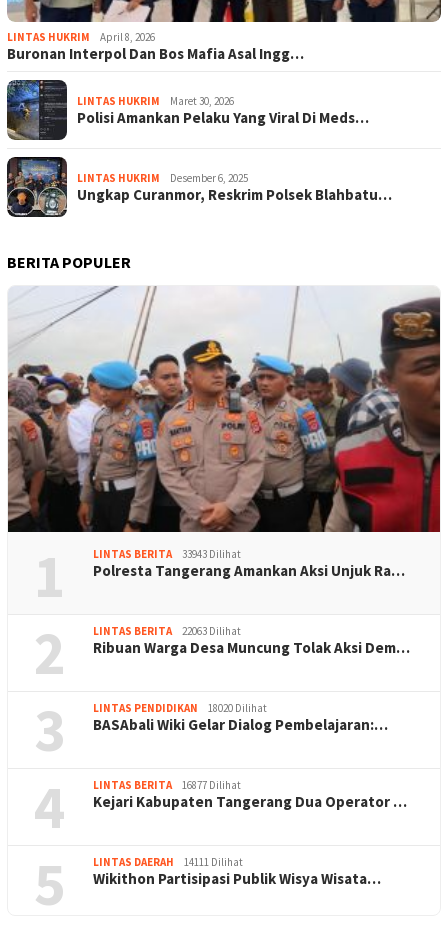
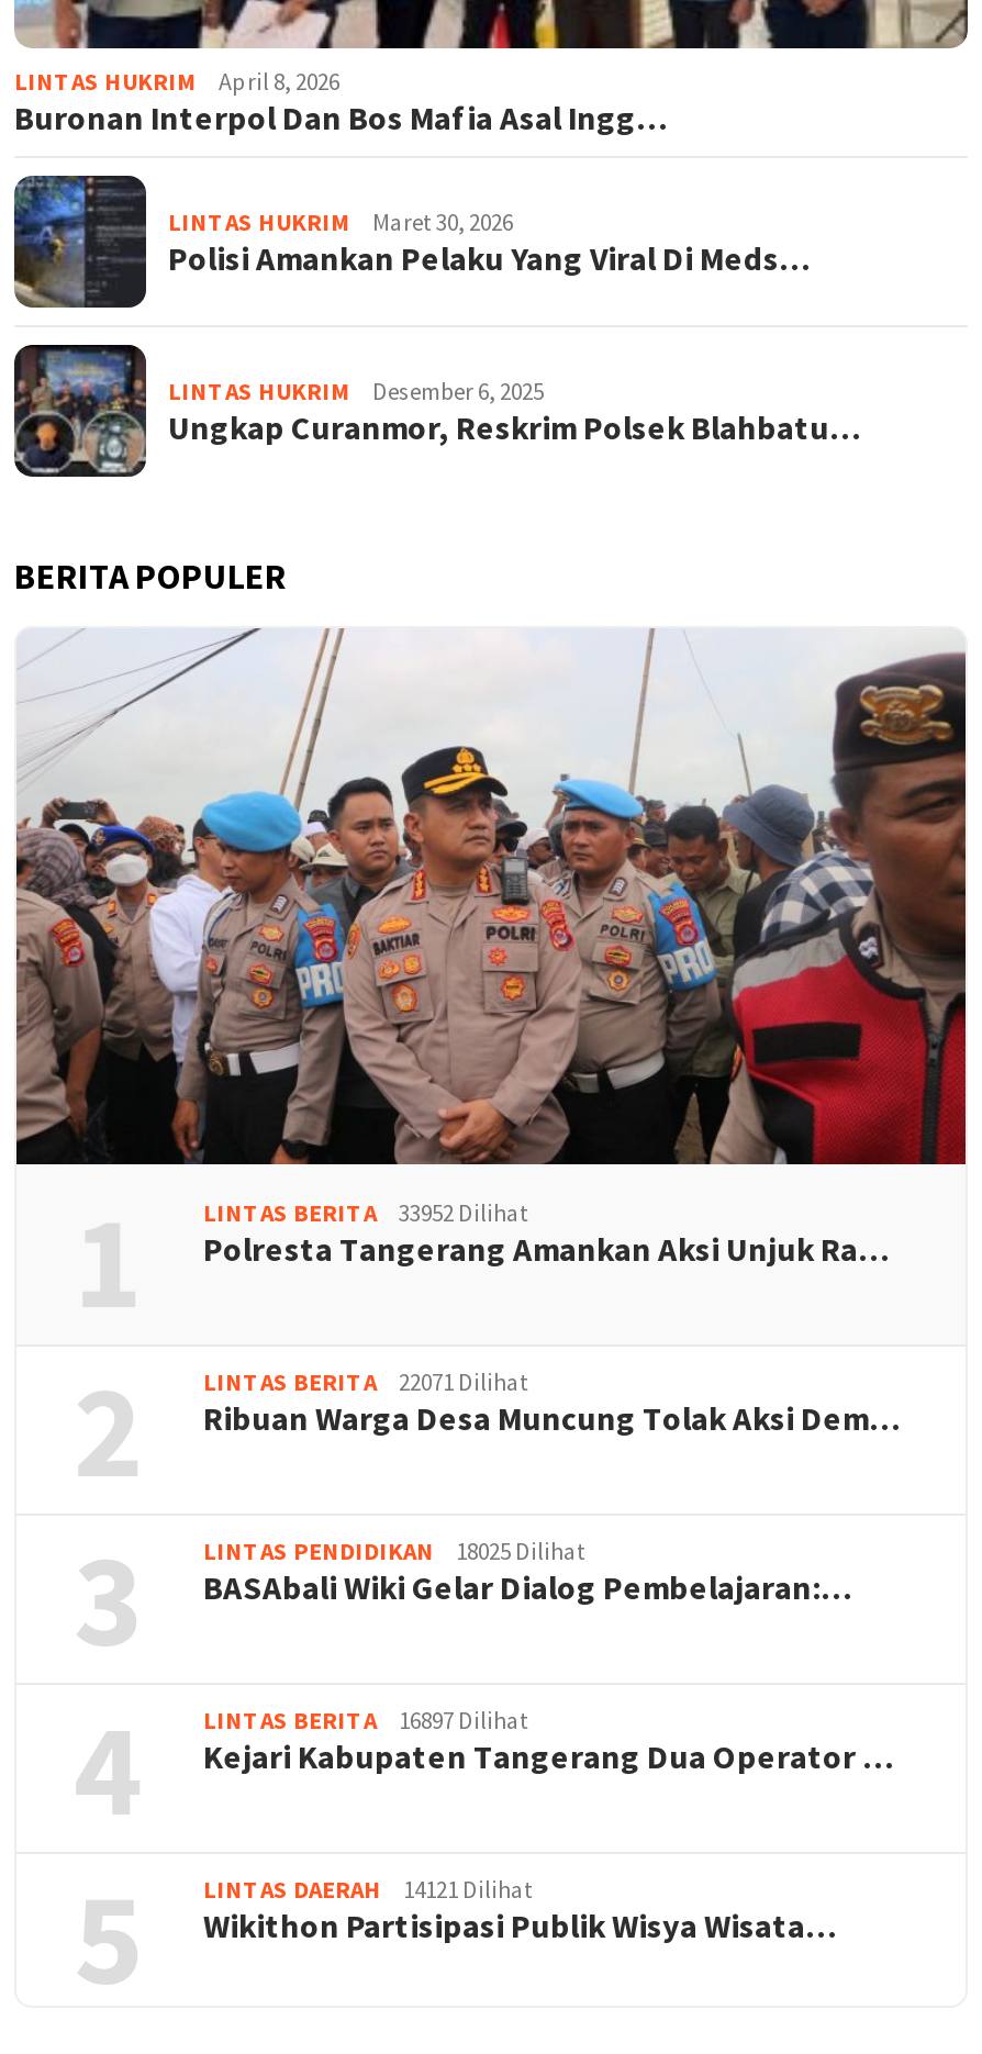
- LINTAS BERITA 33943 Dilihat
+ LINTAS BERITA 33952 Dilihat

- LINTAS BERITA 22063 Dilihat
+ LINTAS BERITA 22071 Dilihat

- LINTAS PENDIDIKAN 18020 Dilihat
+ LINTAS PENDIDIKAN 18025 Dilihat

- LINTAS BERITA 16877 Dilihat
+ LINTAS BERITA 16897 Dilihat

- LINTAS DAERAH 14111 Dilihat
+ LINTAS DAERAH 14121 Dilihat
